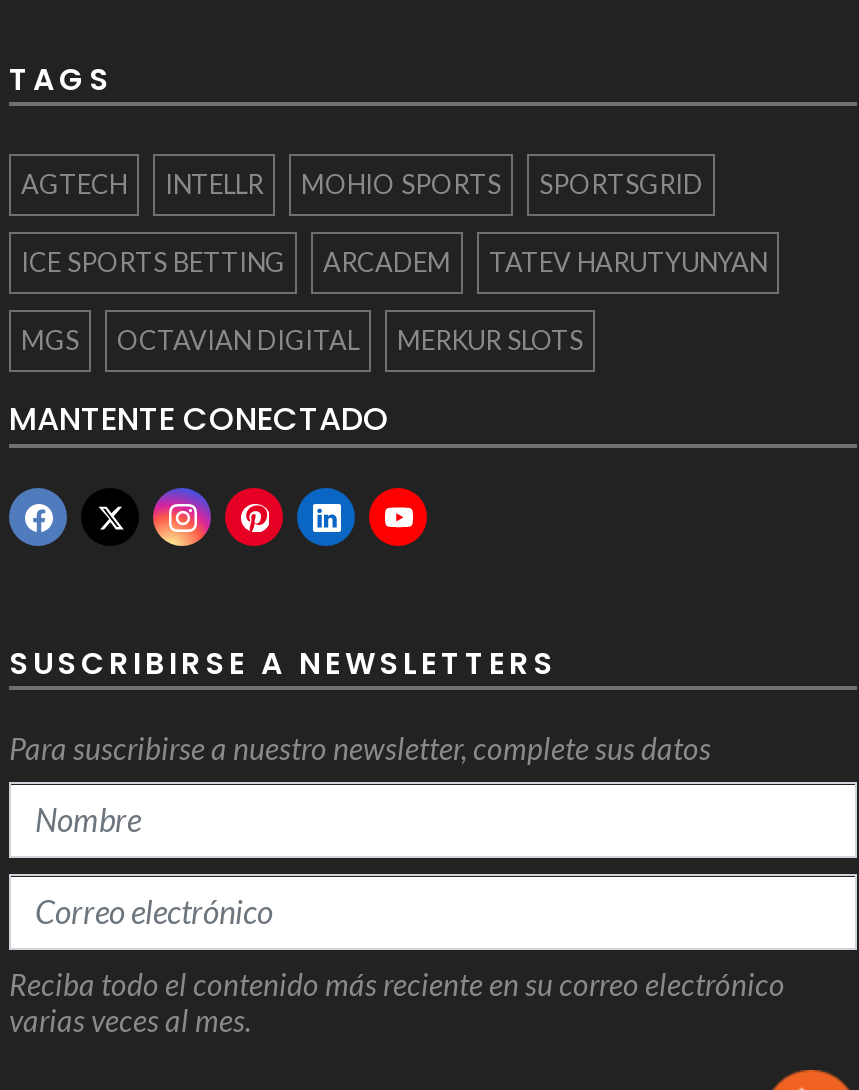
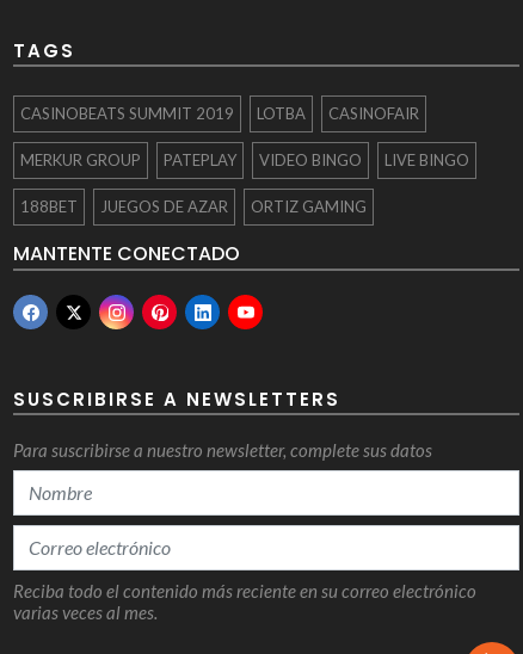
- AGTECH
- INTELLR
- MOHIO SPORTS
- SPORTSGRID
+ CASINOBEATS SUMMIT 2019
+ LOTBA
+ CASINOFAIR

- ICE SPORTS BETTING
- ARCADEM
- TATEV HARUTYUNYAN
+ MERKUR GROUP
+ PATEPLAY
+ VIDEO BINGO
+ LIVE BINGO

- MGS
- OCTAVIAN DIGITAL
- MERKUR SLOTS
+ 188BET
+ JUEGOS DE AZAR
+ ORTIZ GAMING
